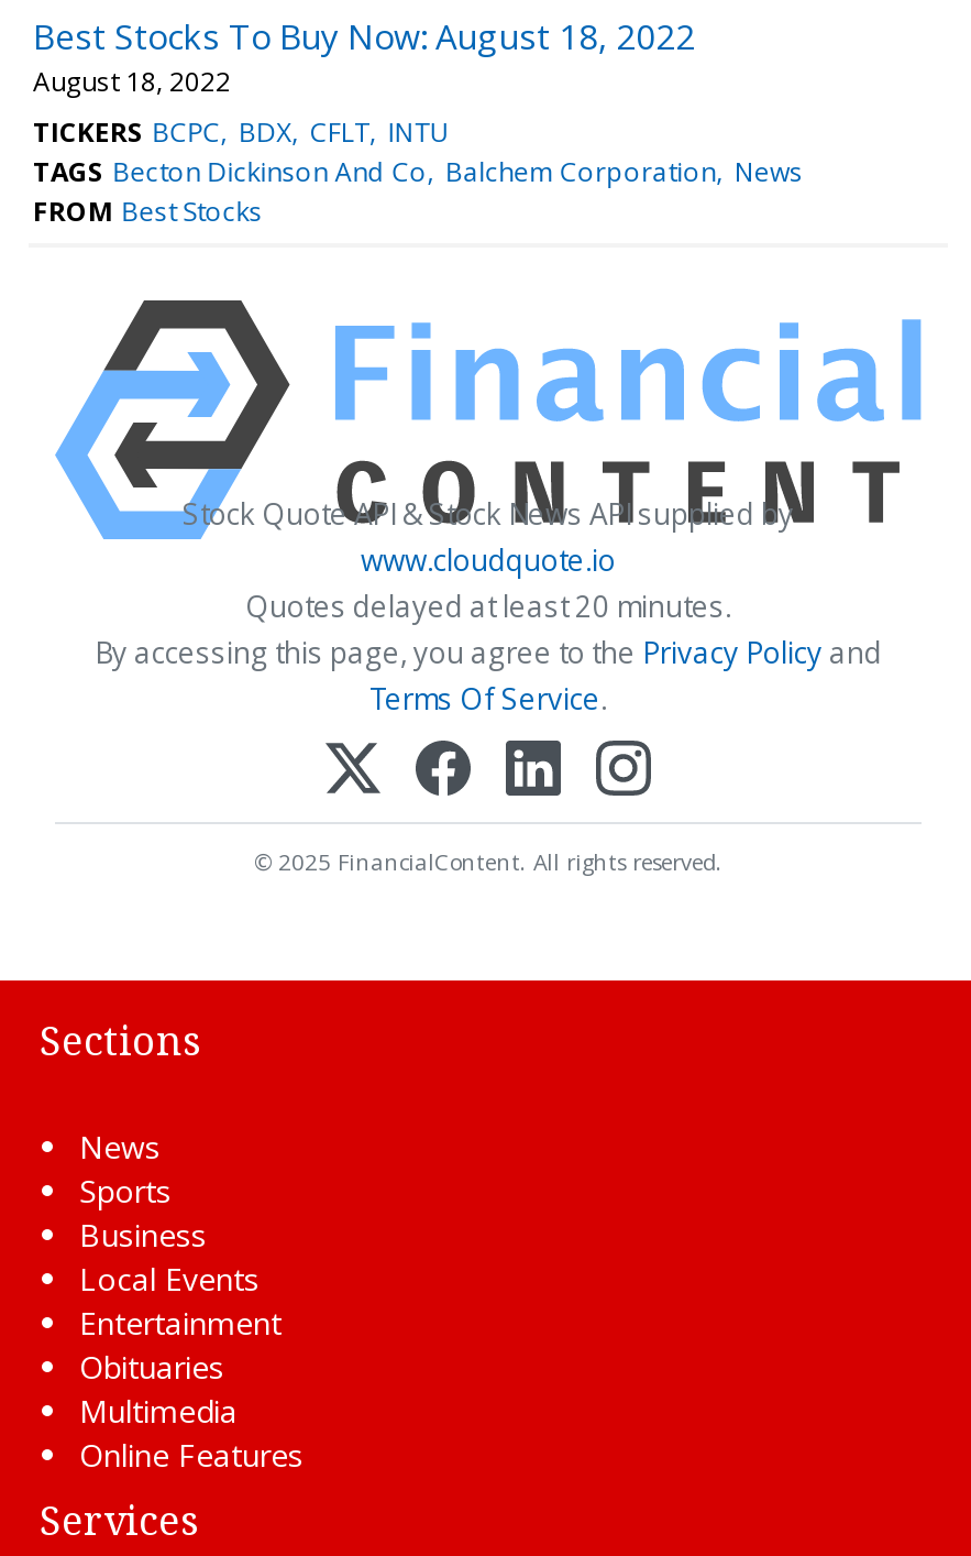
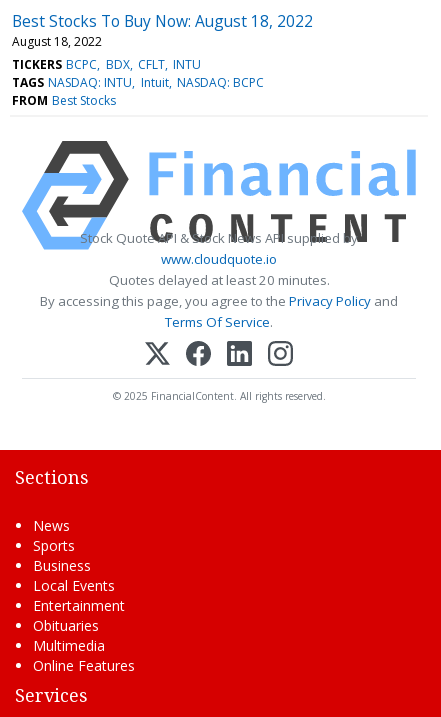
- TAGS Becton Dickinson And Co Balchem Corporation News
+ TAGS NASDAQ: INTU Intuit NASDAQ: BCPC
